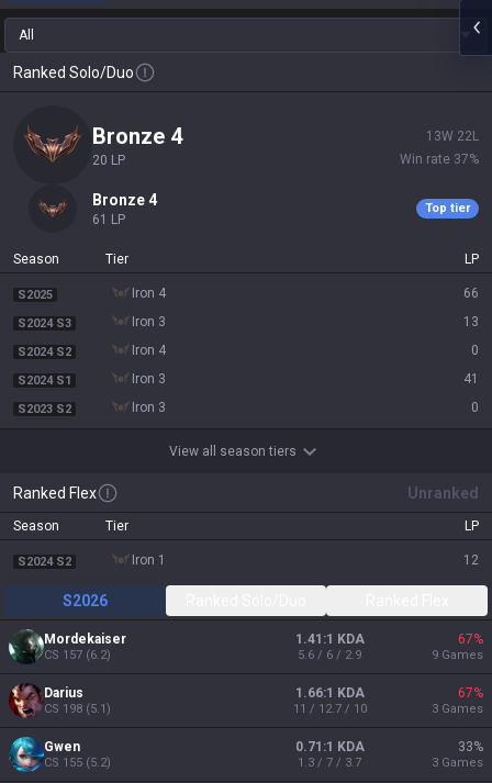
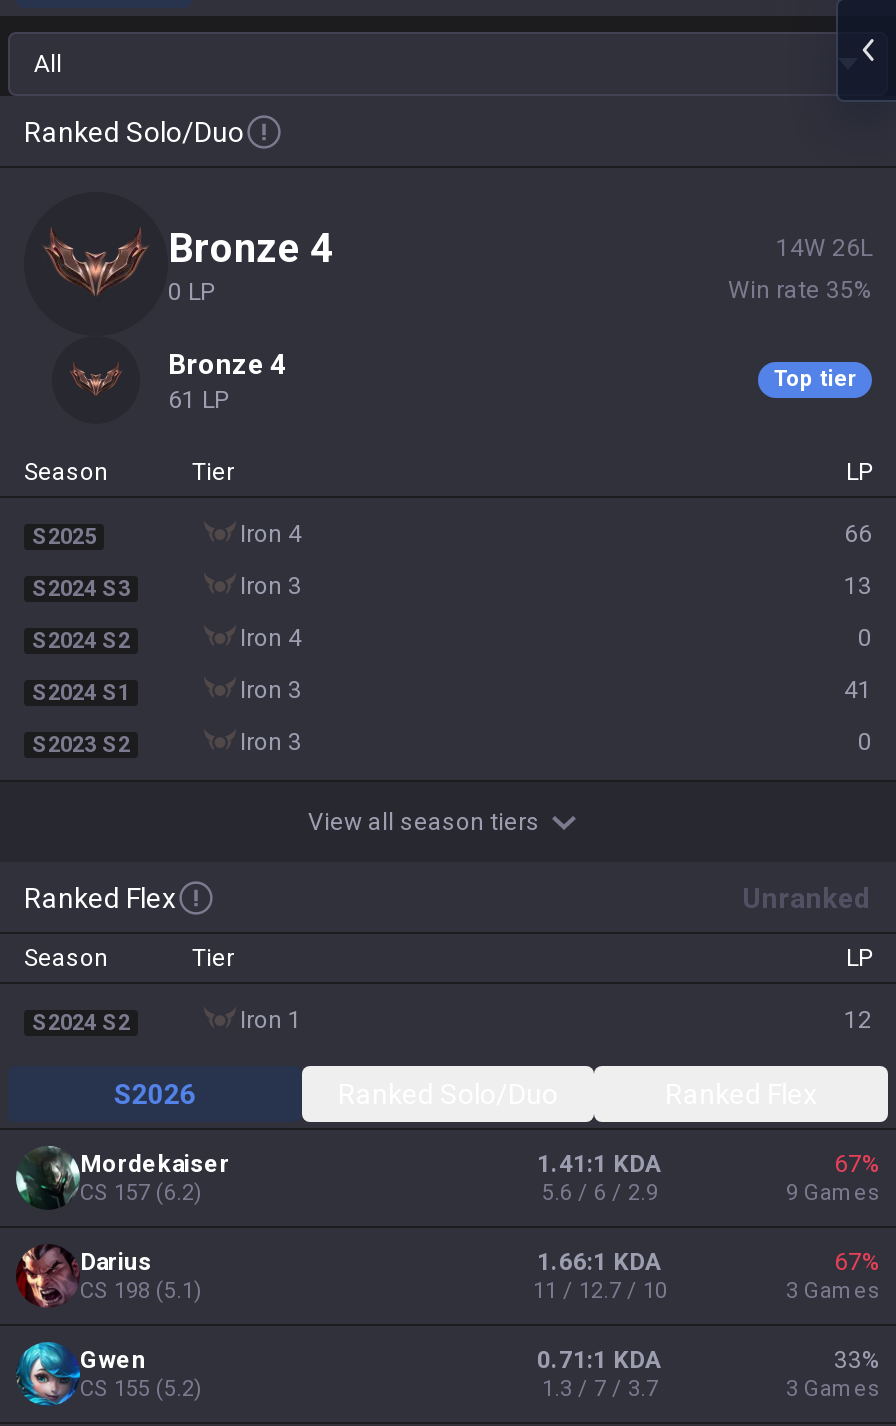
- 13W 22L
+ 14W 26L

- 20 LP
+ 0 LP

- Win rate 37%
+ Win rate 35%
